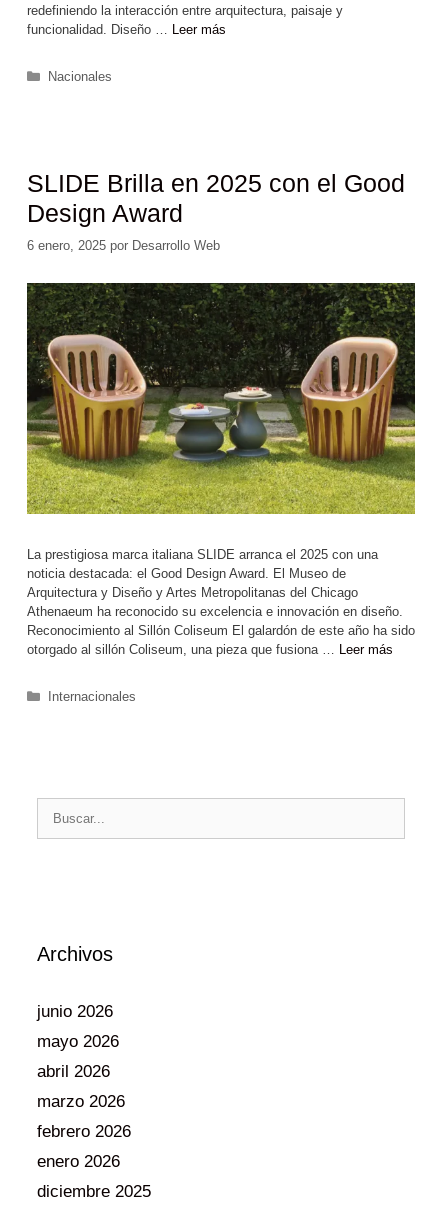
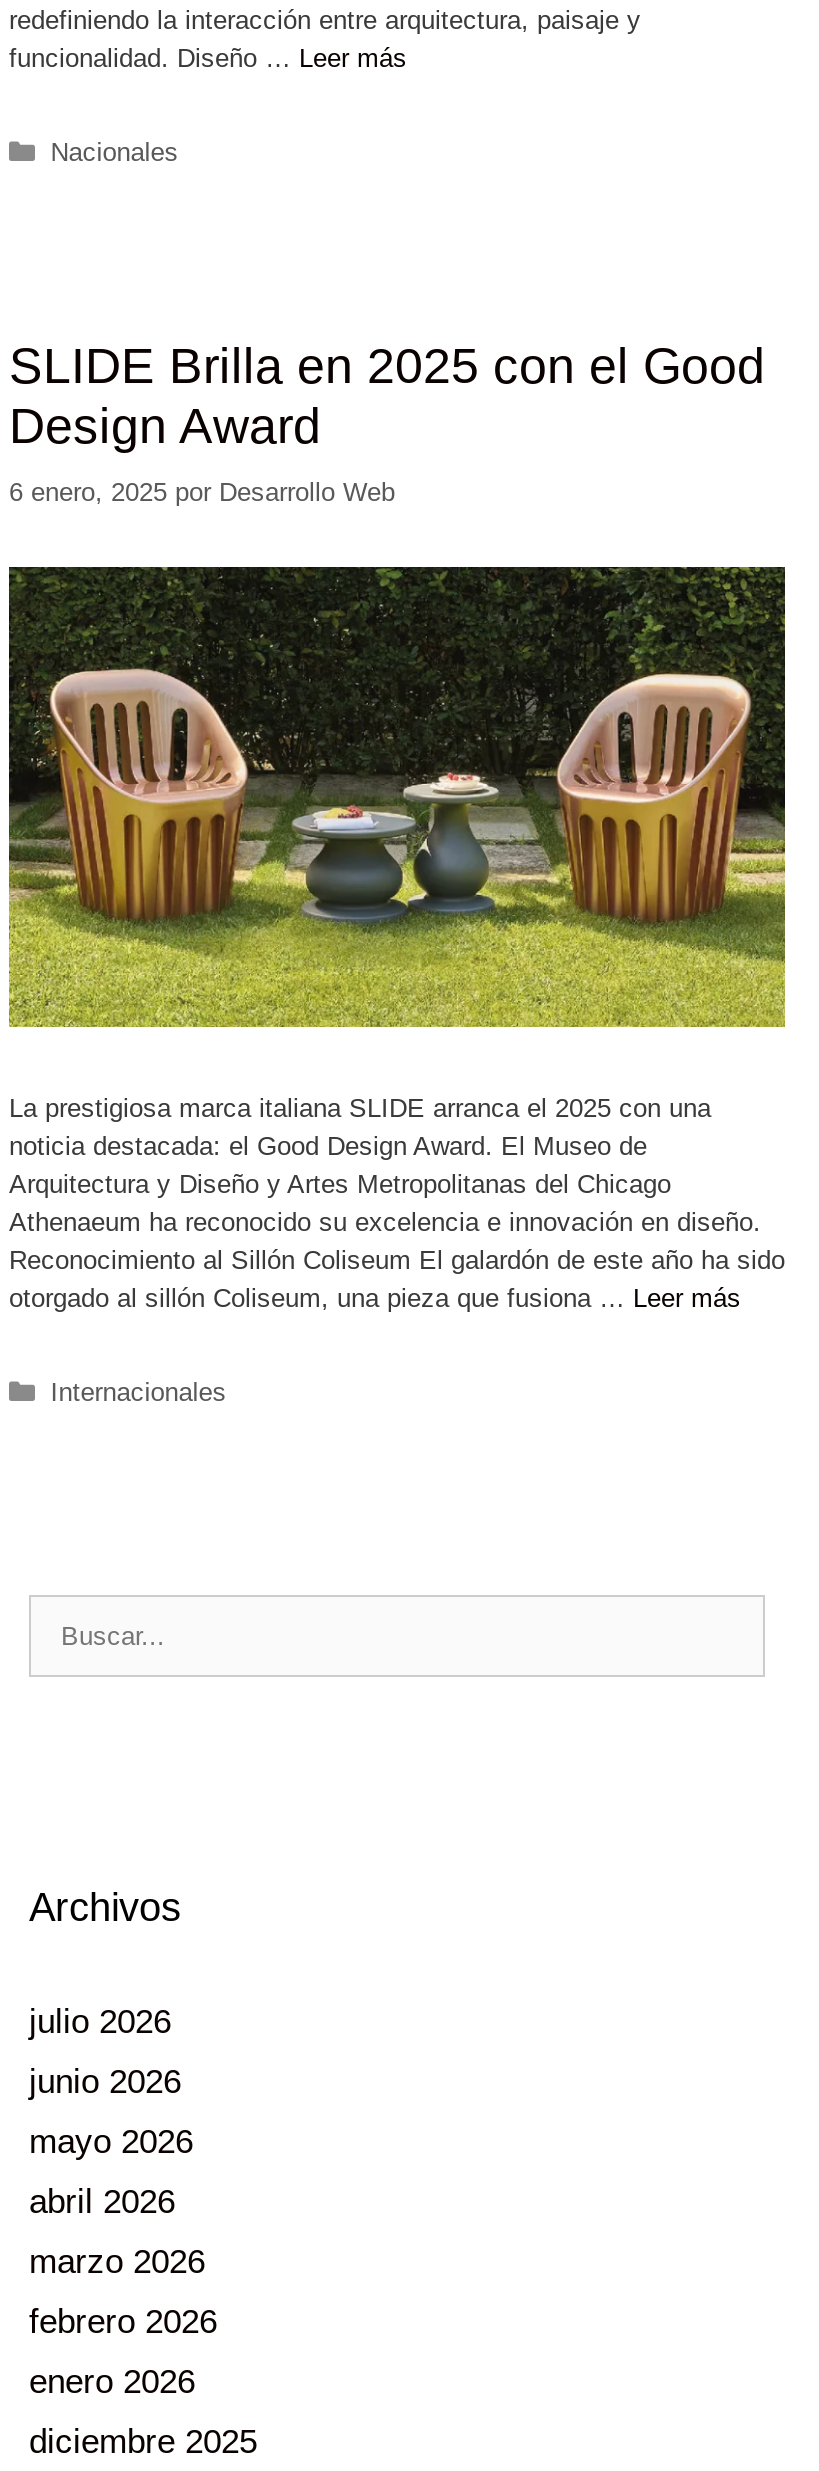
+ julio 2026
